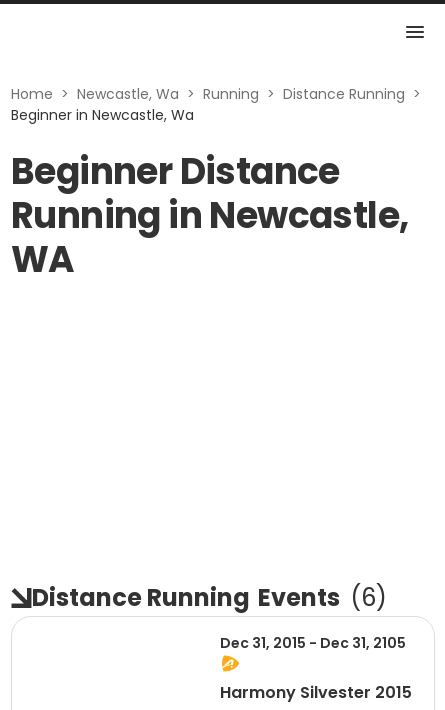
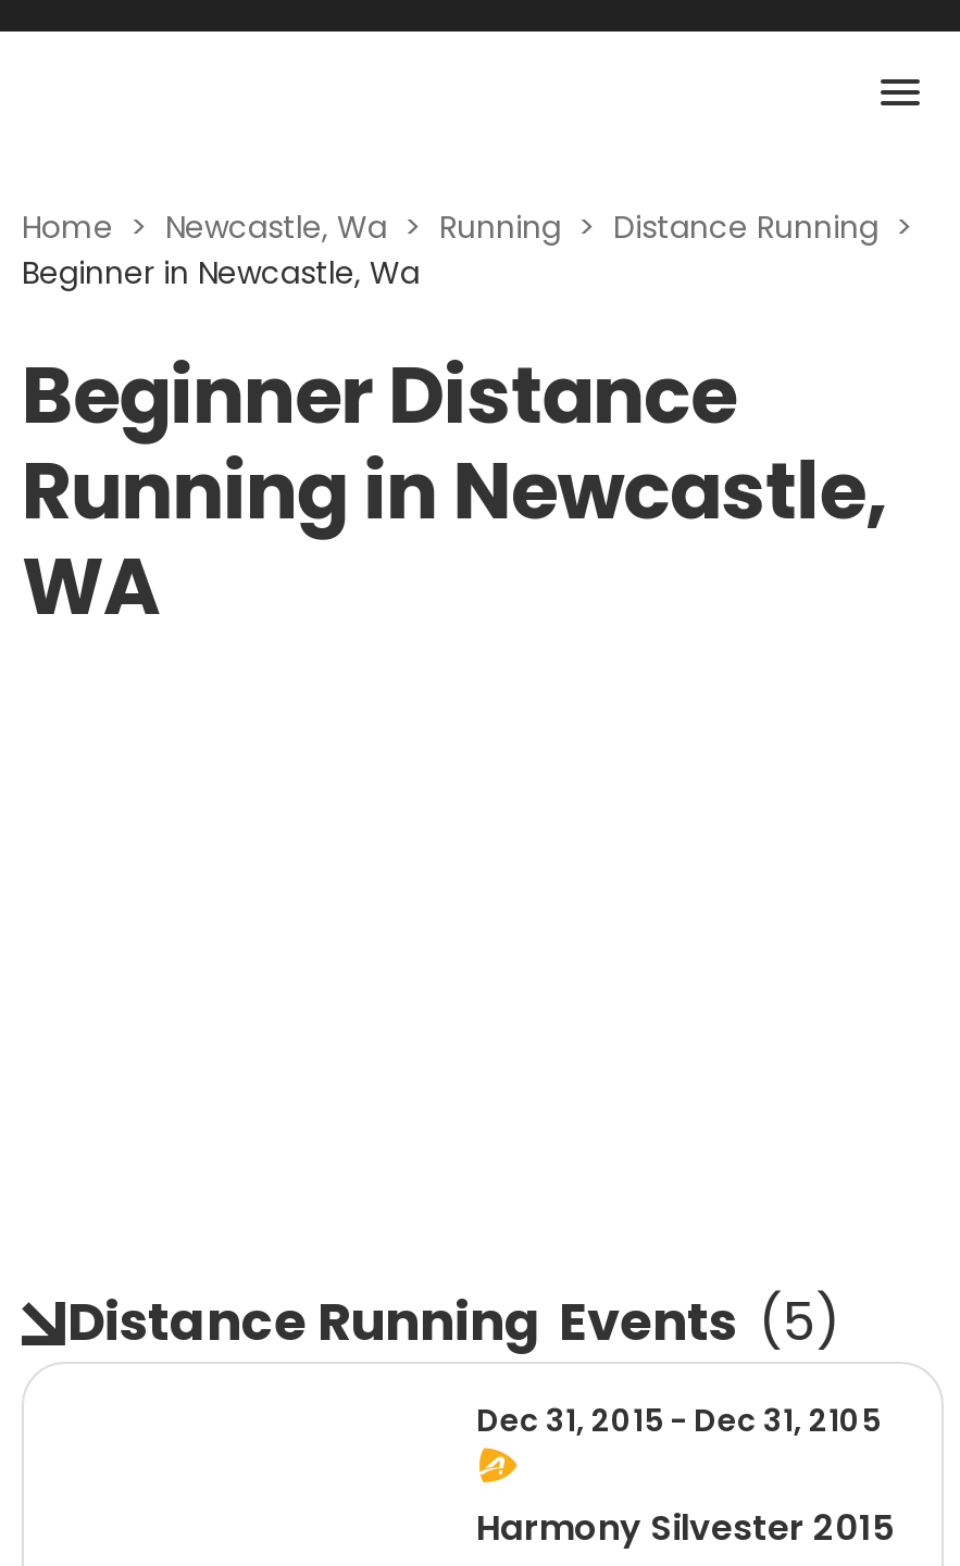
- Distance Running Events (6)
+ Distance Running Events (5)
